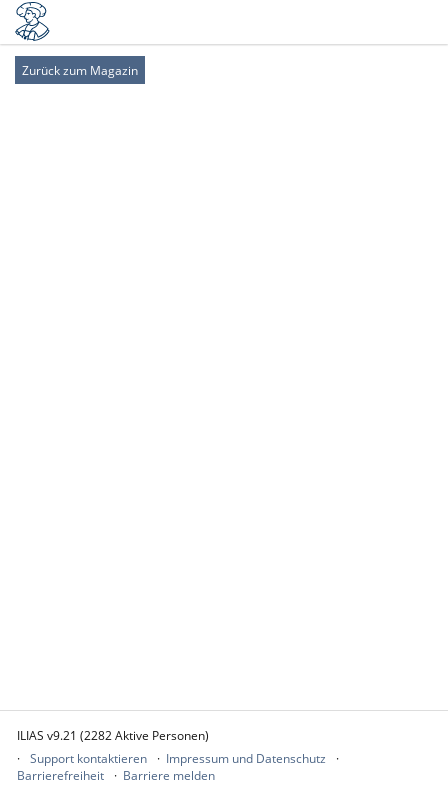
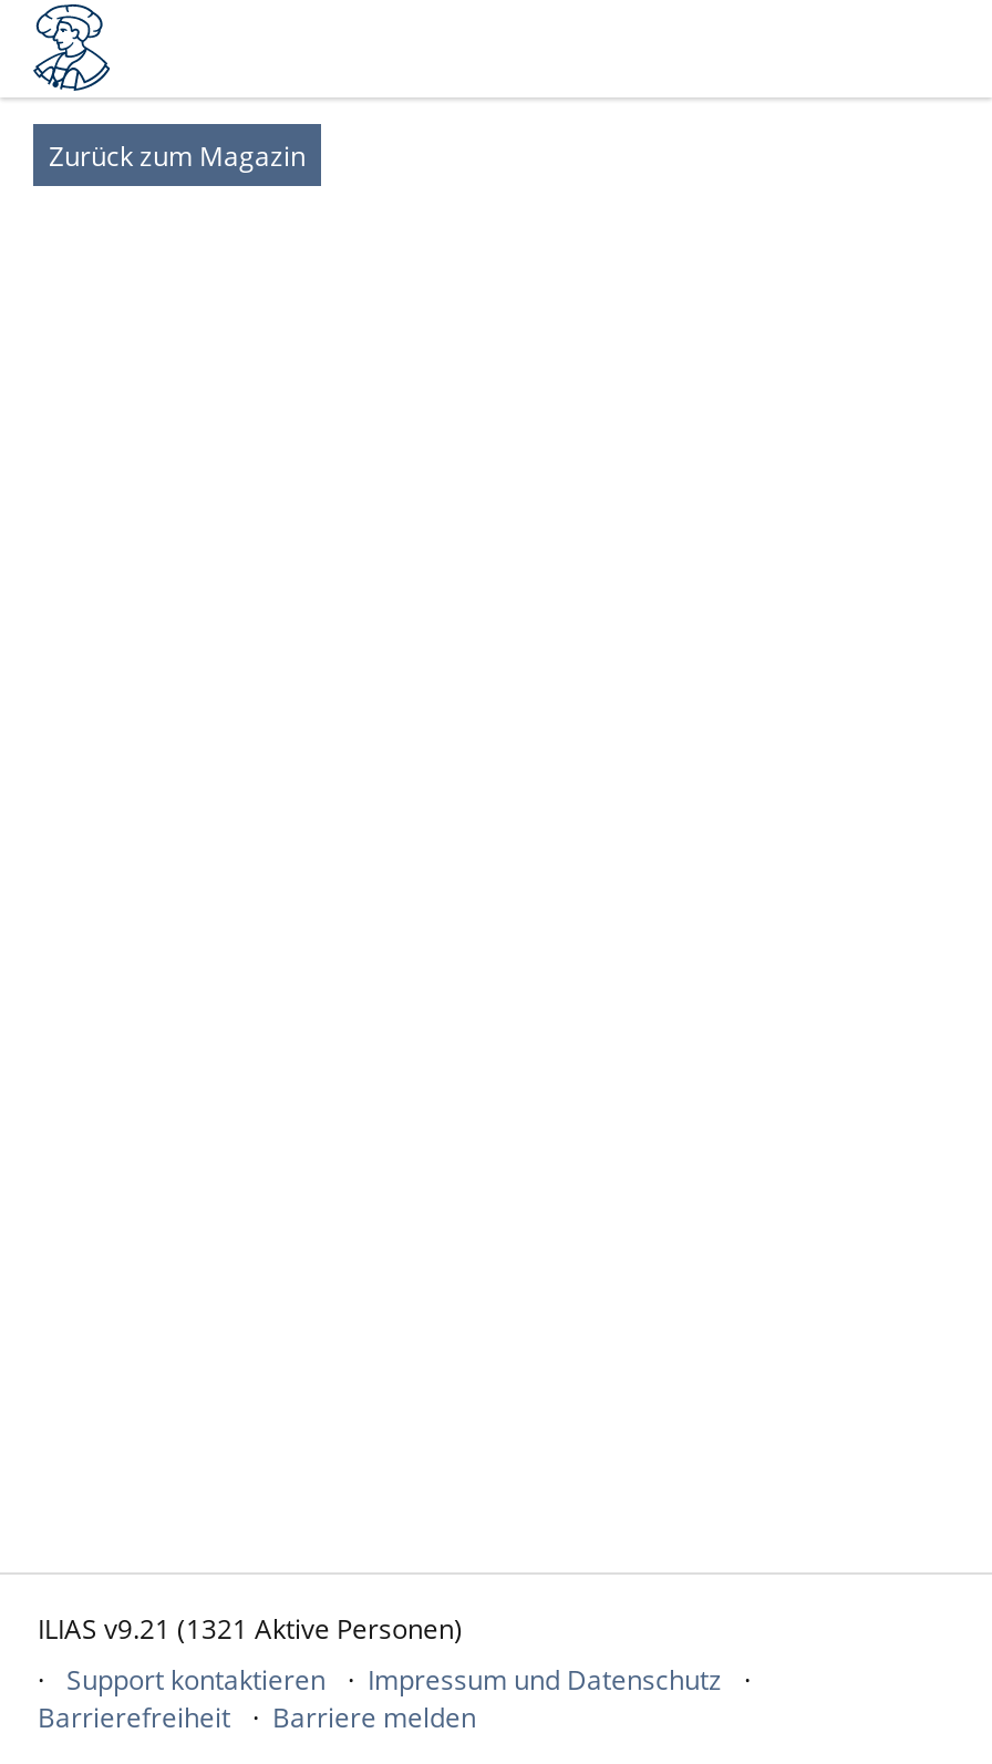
- ILIAS v9.21 (2282 Aktive Personen)
+ ILIAS v9.21 (1321 Aktive Personen)
